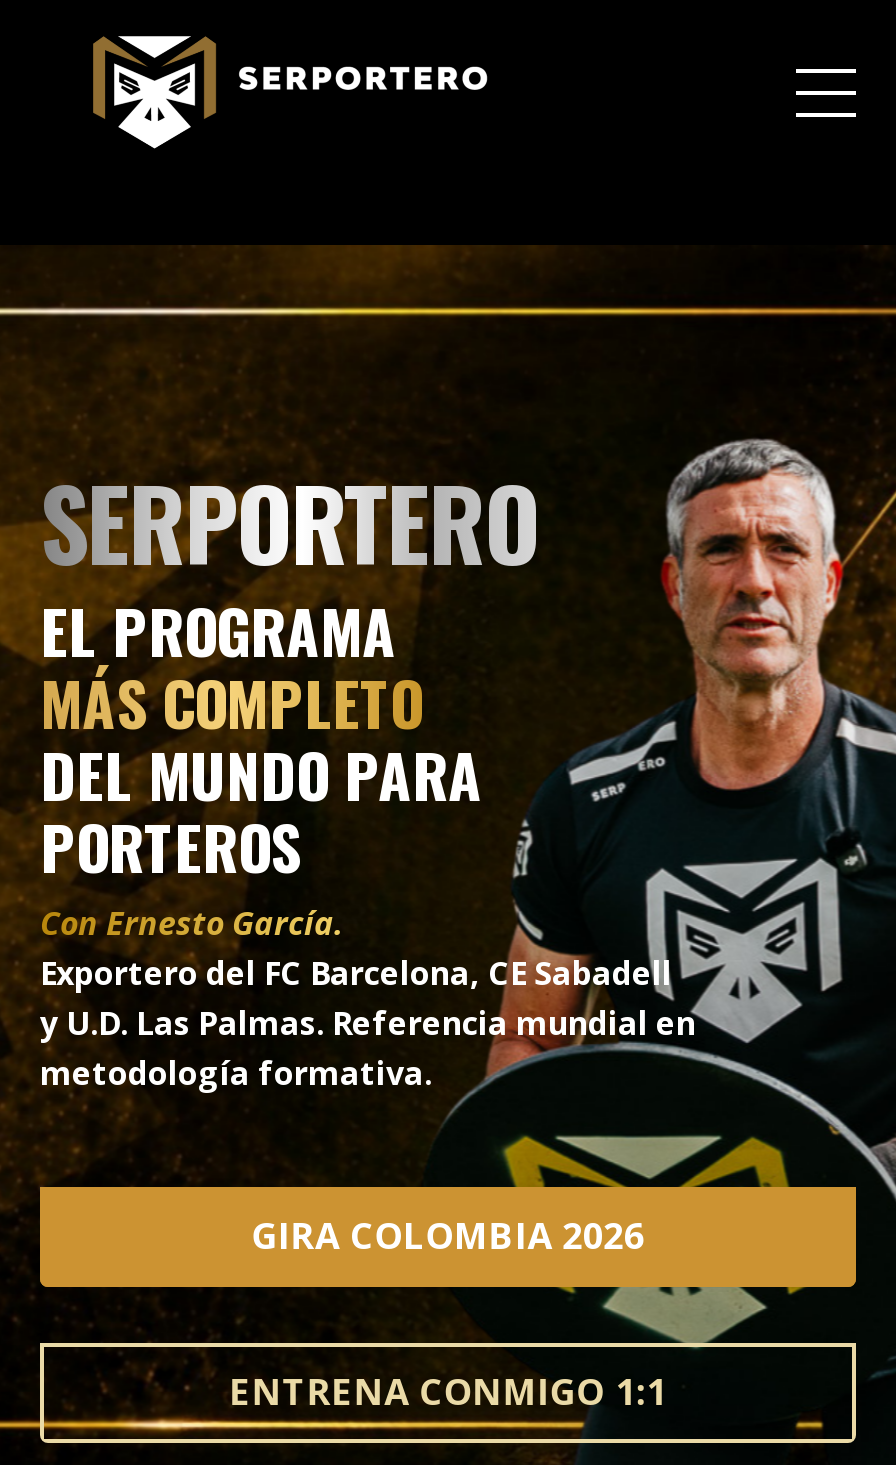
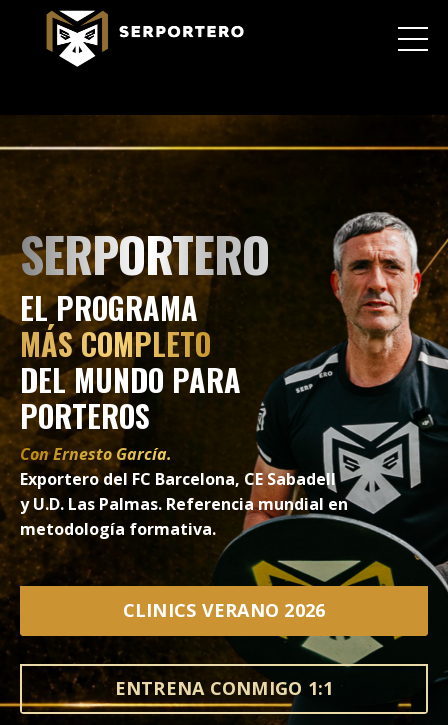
- GIRA COLOMBIA 2026
+ CLINICS VERANO 2026
